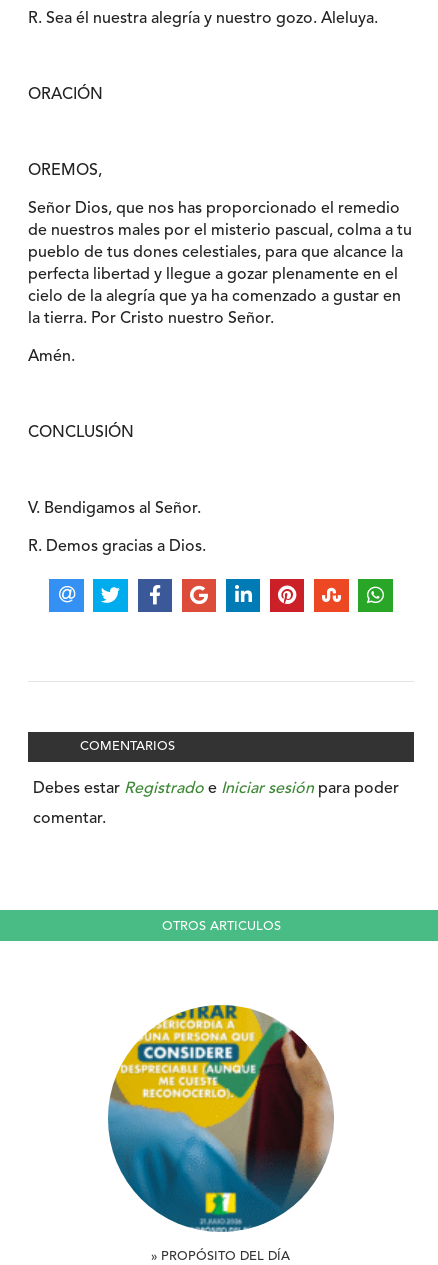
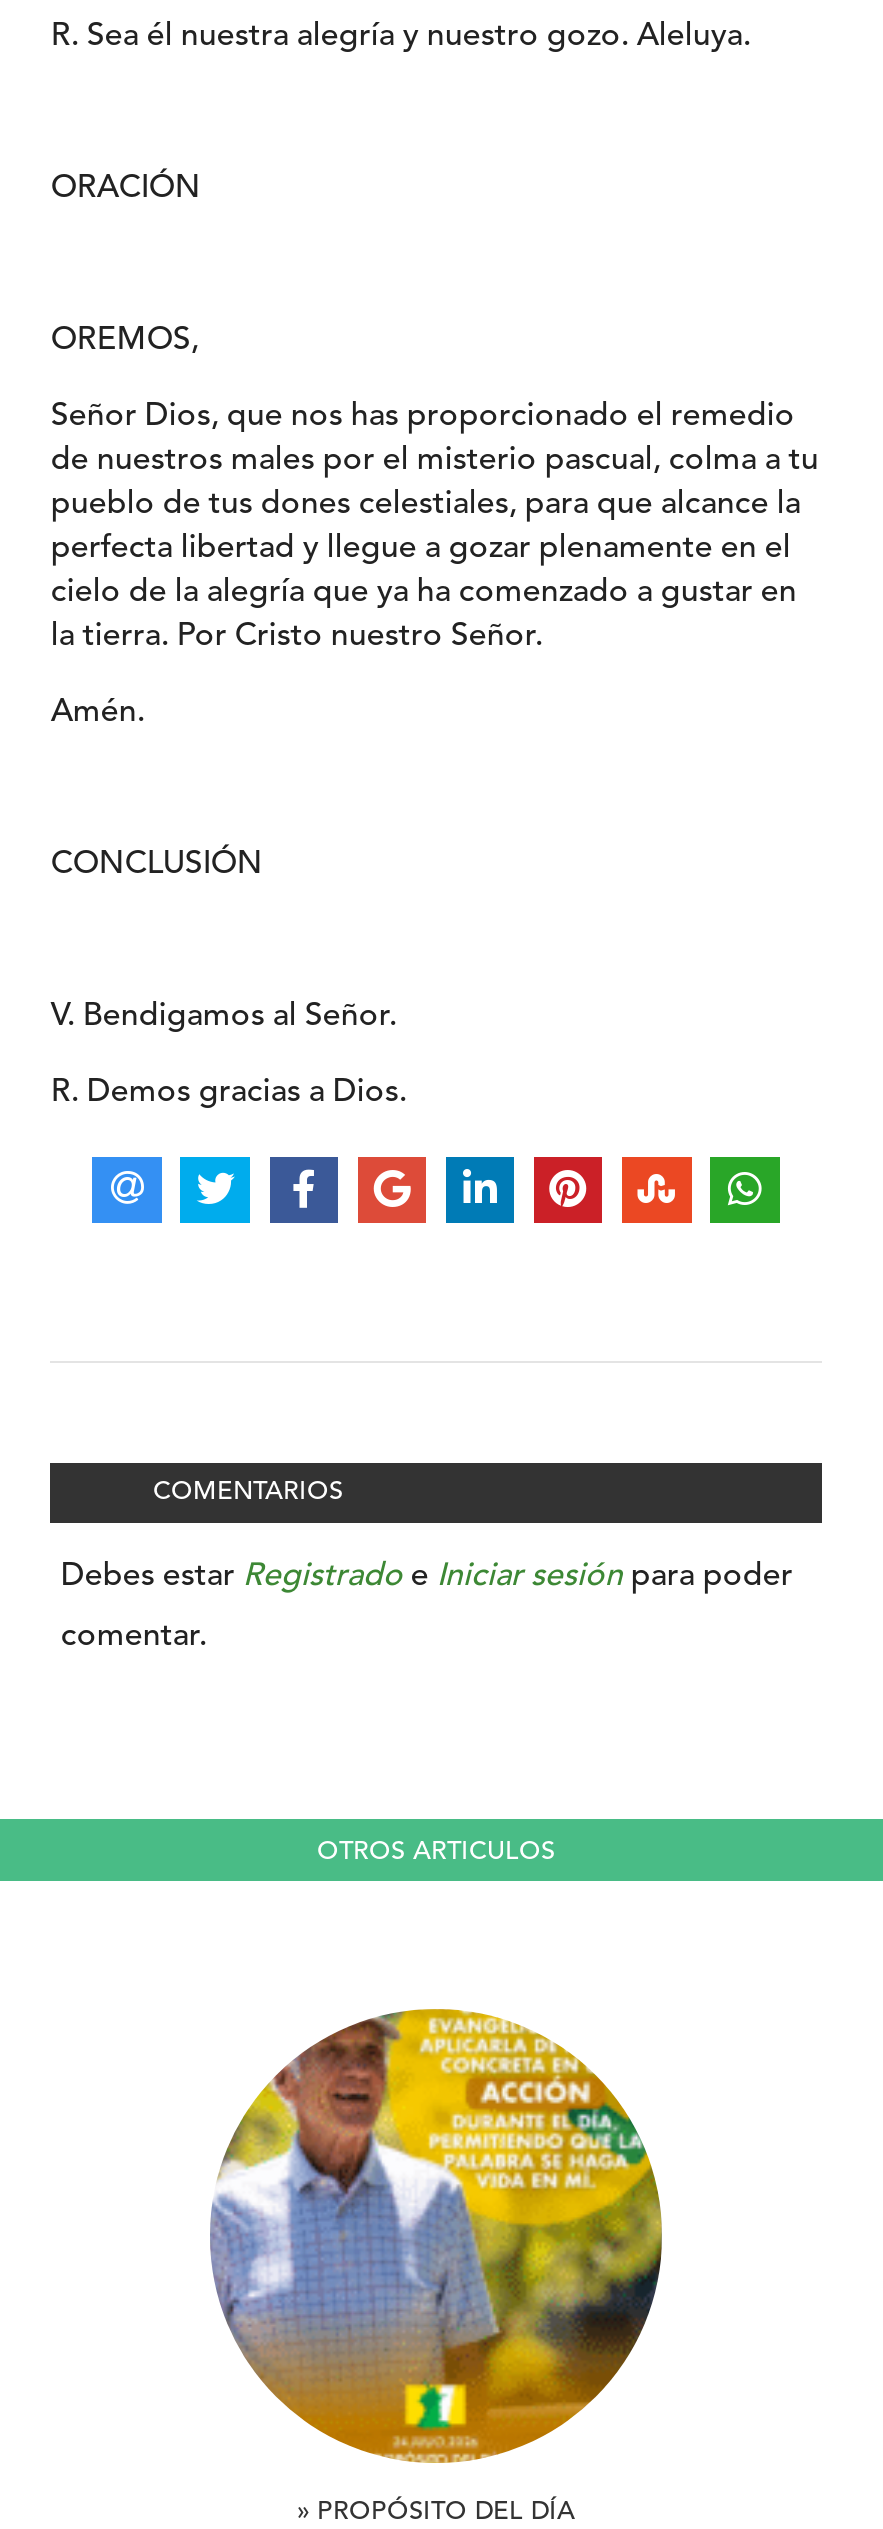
- [image]
+ [image]
